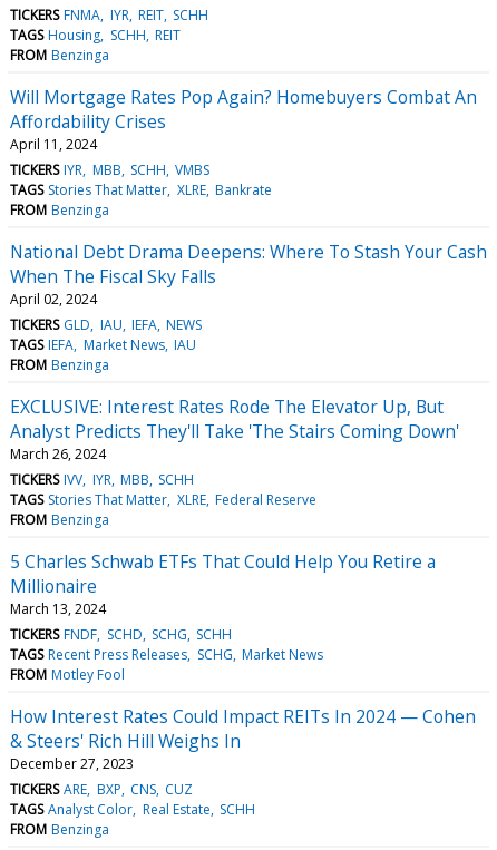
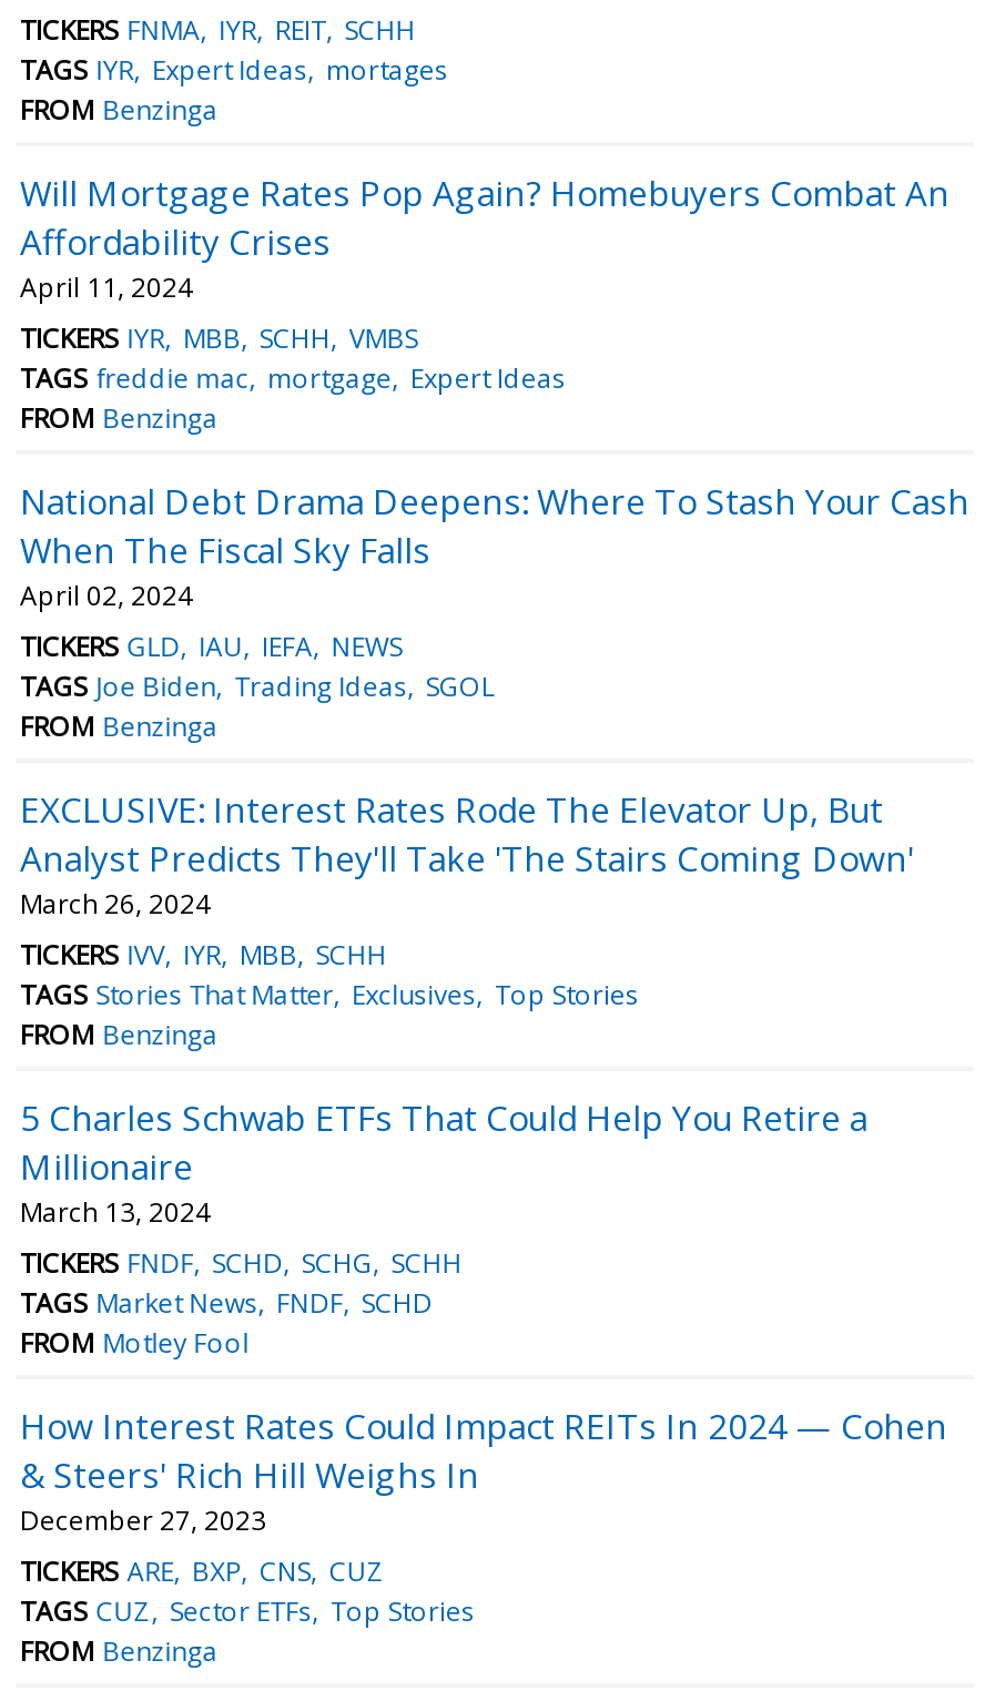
- TAGS Housing SCHH REIT
+ TAGS IYR Expert Ideas mortages

- TAGS Stories That Matter XLRE Bankrate
+ TAGS freddie mac mortgage Expert Ideas

- TAGS IEFA Market News IAU
+ TAGS Joe Biden Trading Ideas SGOL

- TAGS Stories That Matter XLRE Federal Reserve
+ TAGS Stories That Matter Exclusives Top Stories

- TAGS Recent Press Releases SCHG Market News
+ TAGS Market News FNDF SCHD

- TAGS Analyst Color Real Estate SCHH
+ TAGS CUZ Sector ETFs Top Stories
